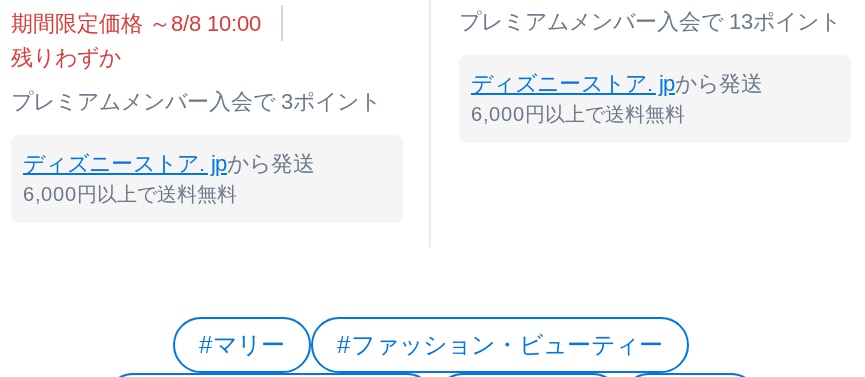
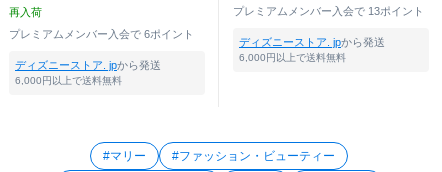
- 期間限定価格 ～8/8 10:00
- 残りわずか
+ 再入荷

- プレミアムメンバー入会で3ポイント
+ プレミアムメンバー入会で6ポイント
